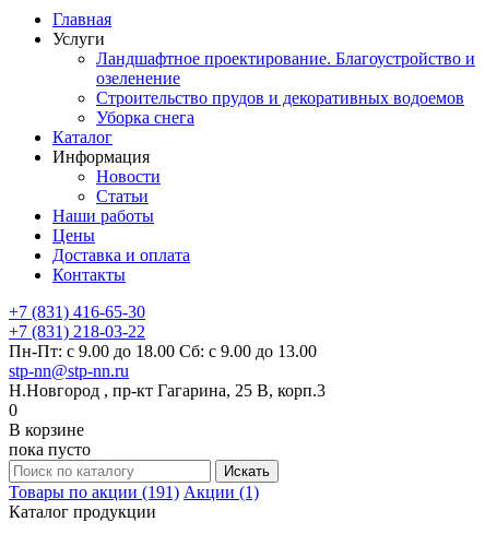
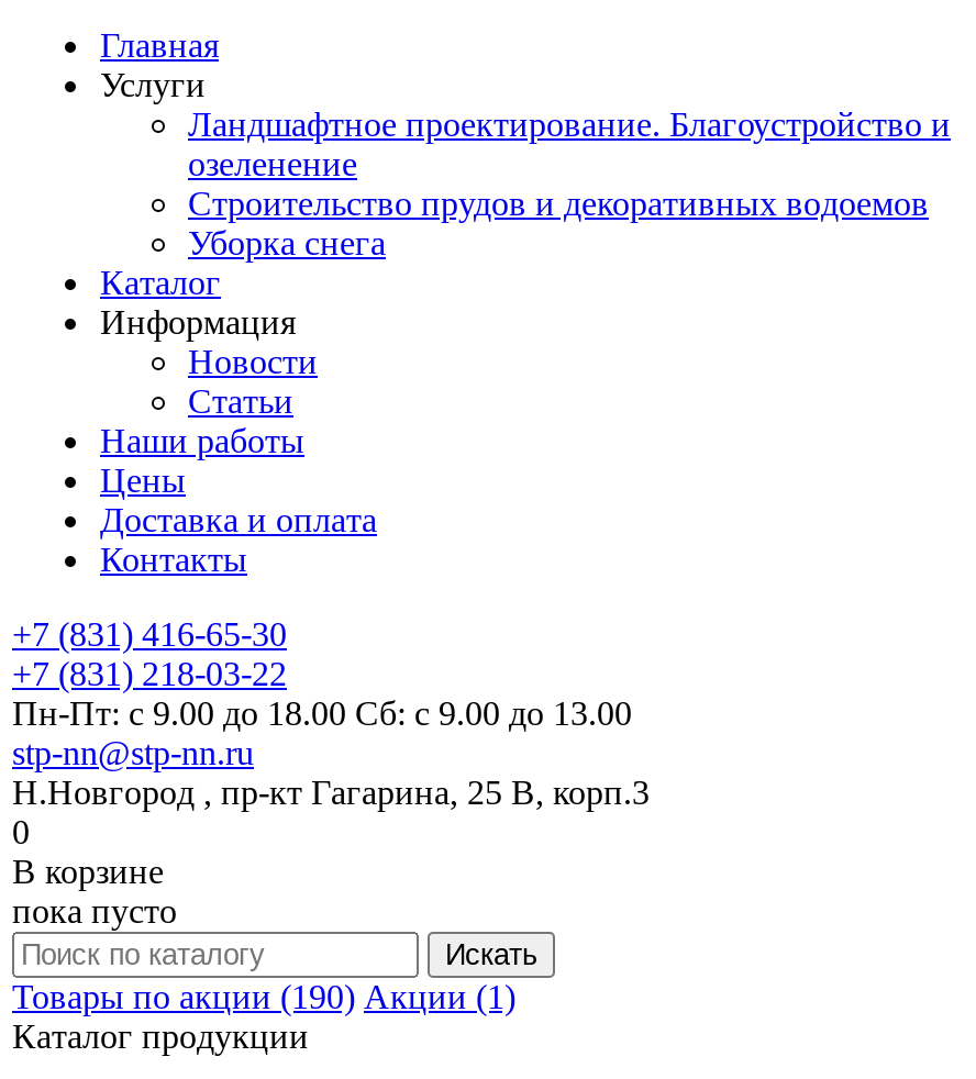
- Товары по акции (191) Акции (1)
+ Товары по акции (190) Акции (1)
